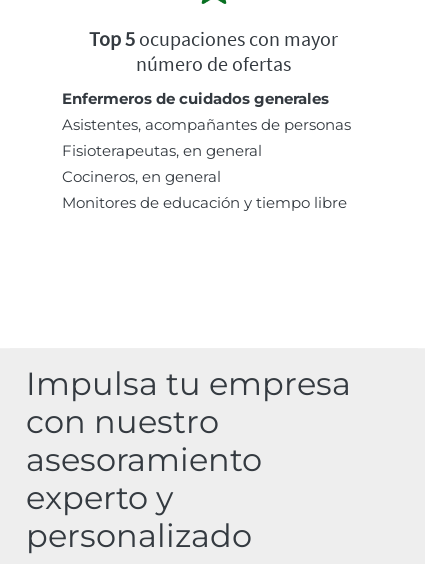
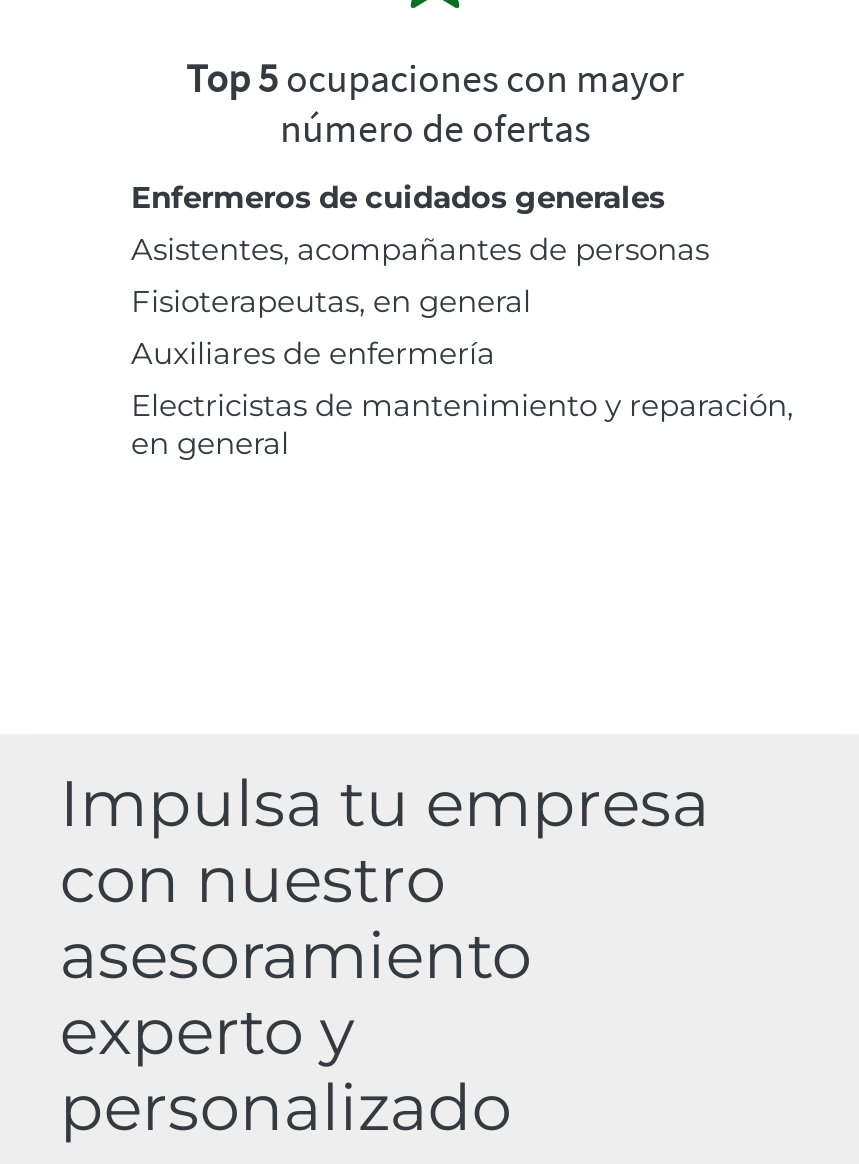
- Cocineros, en general
- Monitores de educación y tiempo libre
+ Auxiliares de enfermería
+ Electricistas de mantenimiento y reparación,
+ en general
